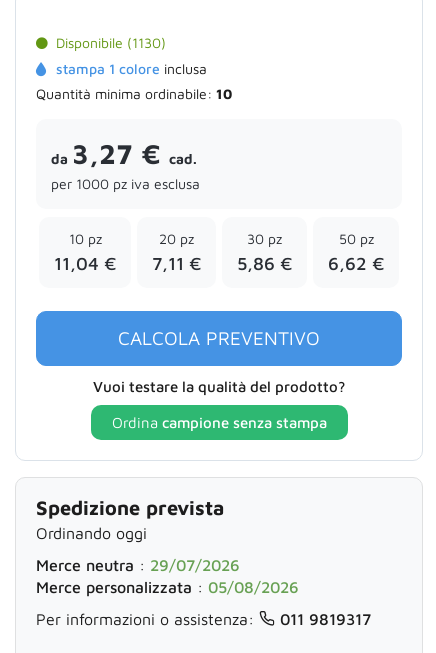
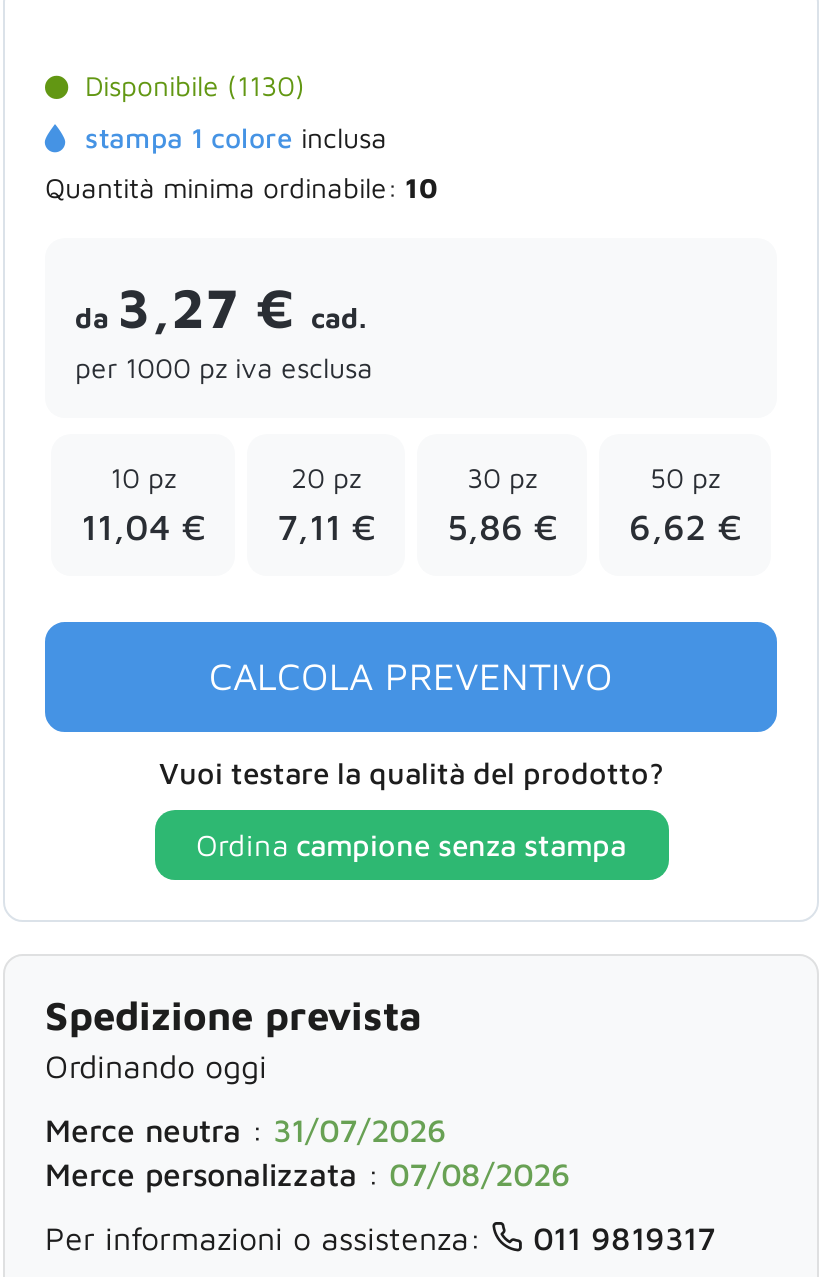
- Merce neutra: 29/07/2026
+ Merce neutra: 31/07/2026

- Merce personalizzata: 05/08/2026
+ Merce personalizzata: 07/08/2026
